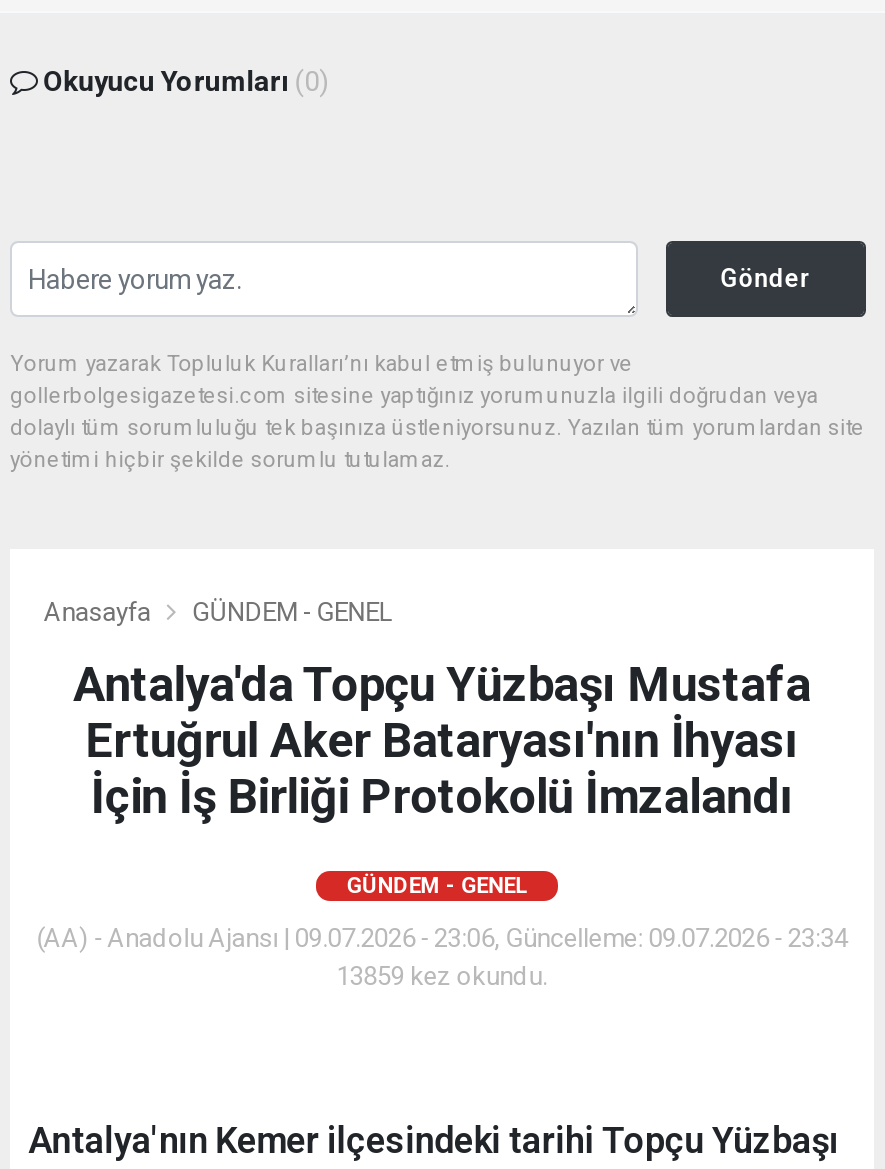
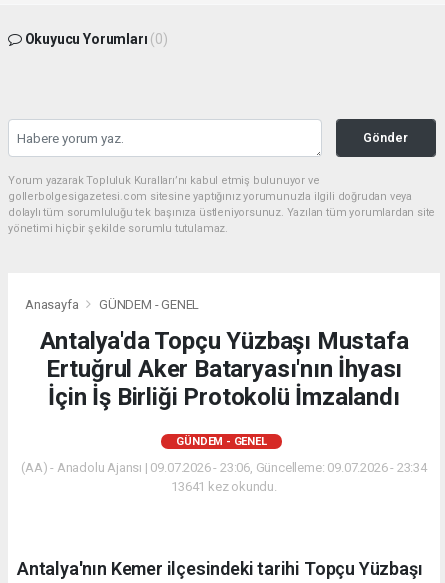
- 13859 kez okundu.
+ 13641 kez okundu.
